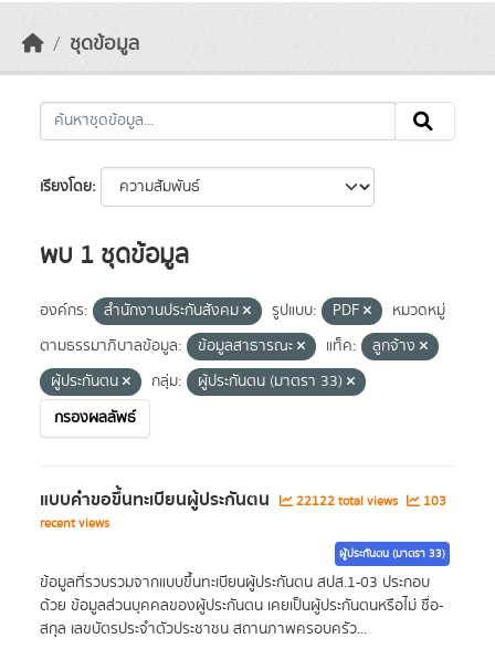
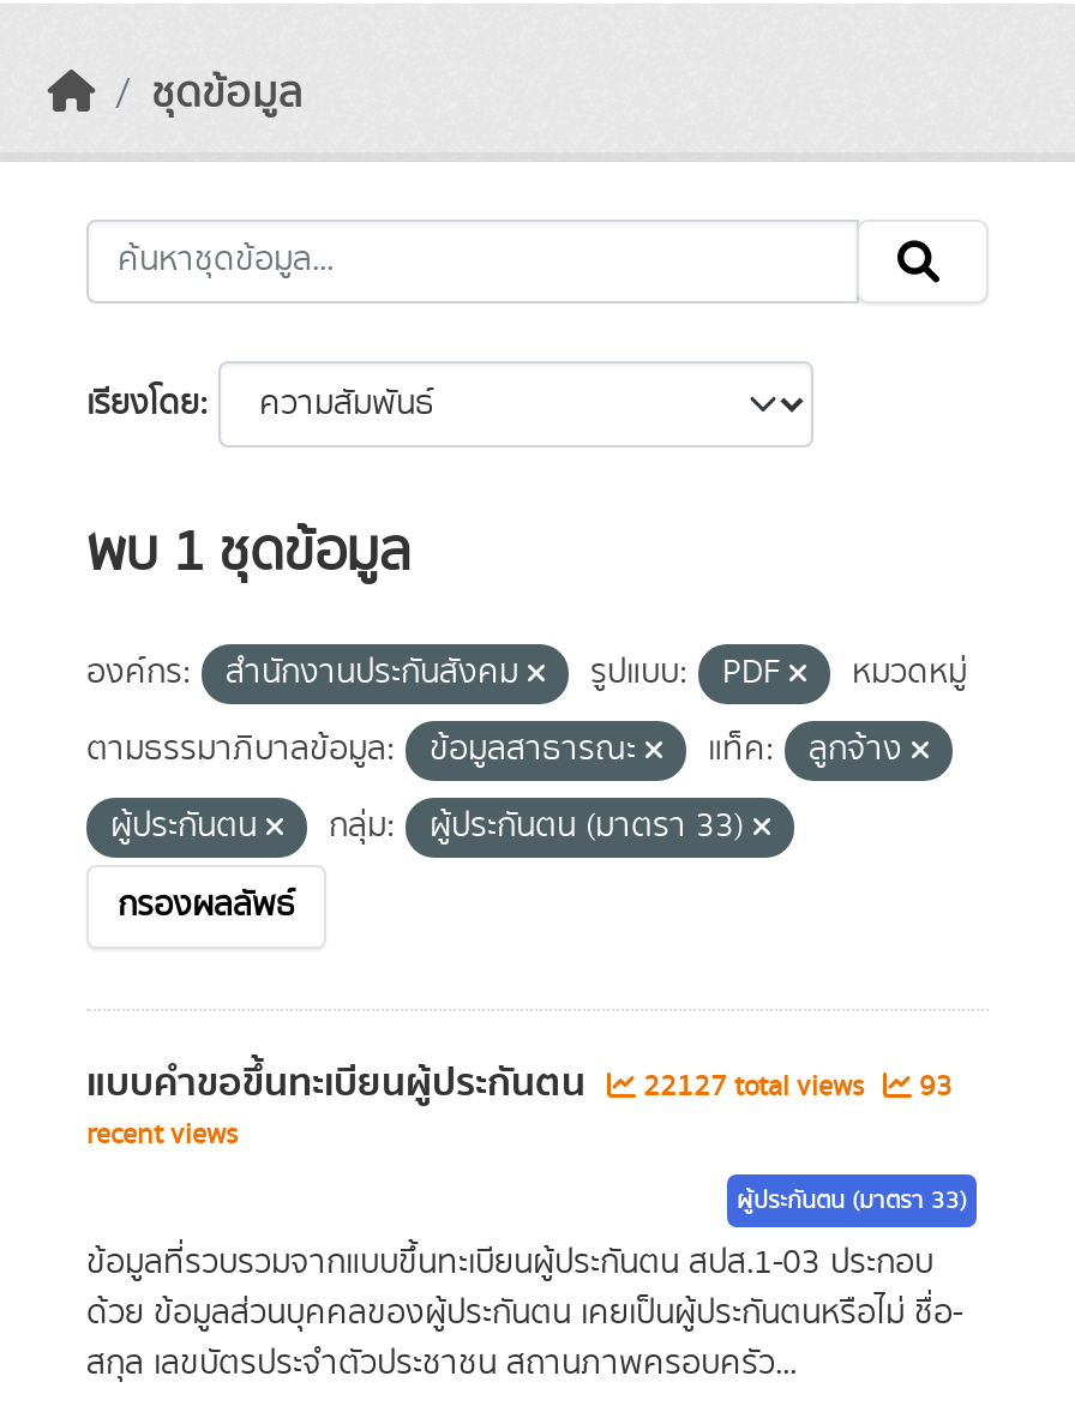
- 22122 total views
+ 22127 total views

- 103
+ 93
